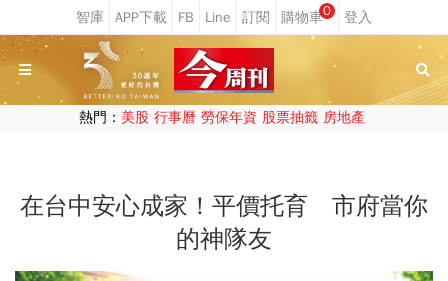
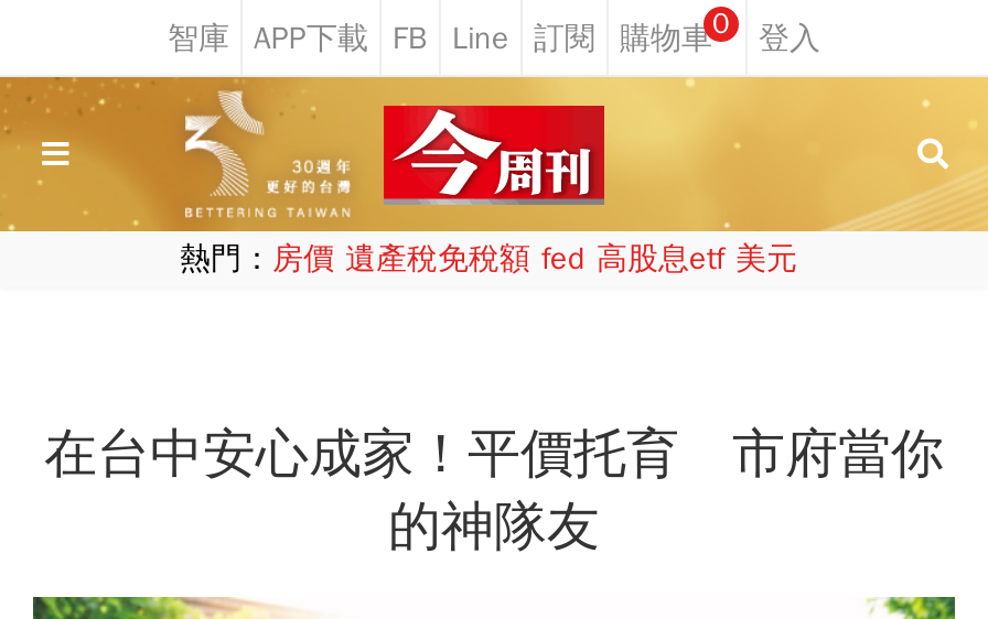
- 熱門：美股 行事曆 勞保年資 股票抽籤 房地產
+ 熱門：房價 遺產稅免稅額 fed 高股息etf 美元
